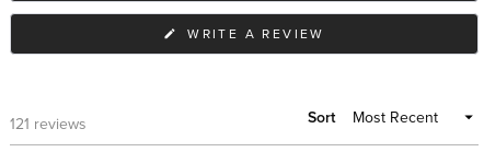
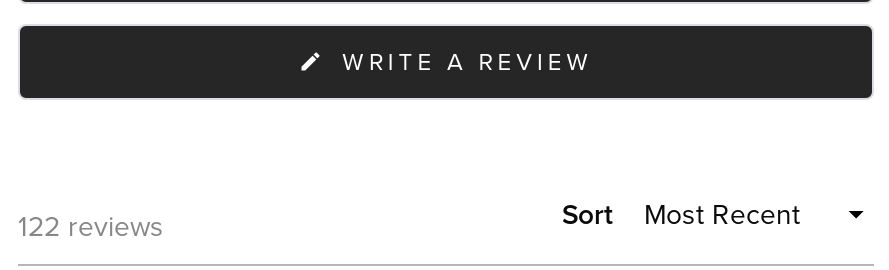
- 121 reviews
+ 122 reviews
